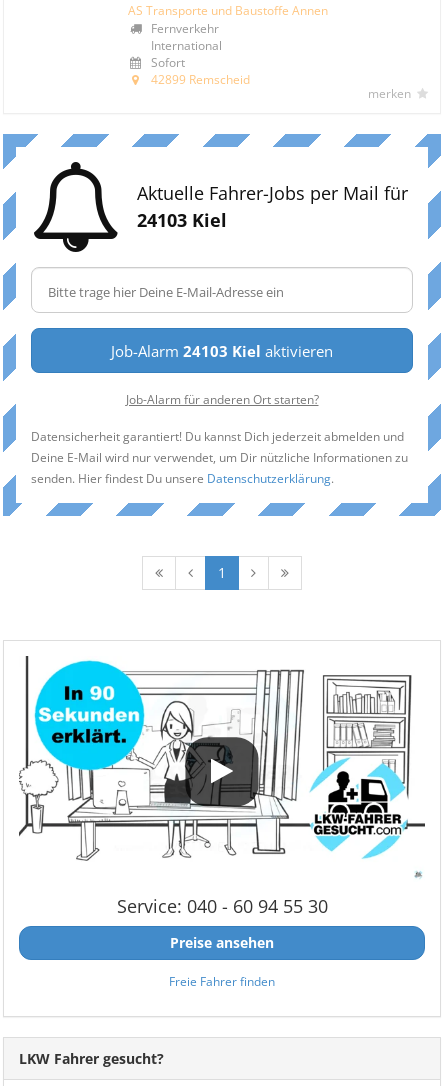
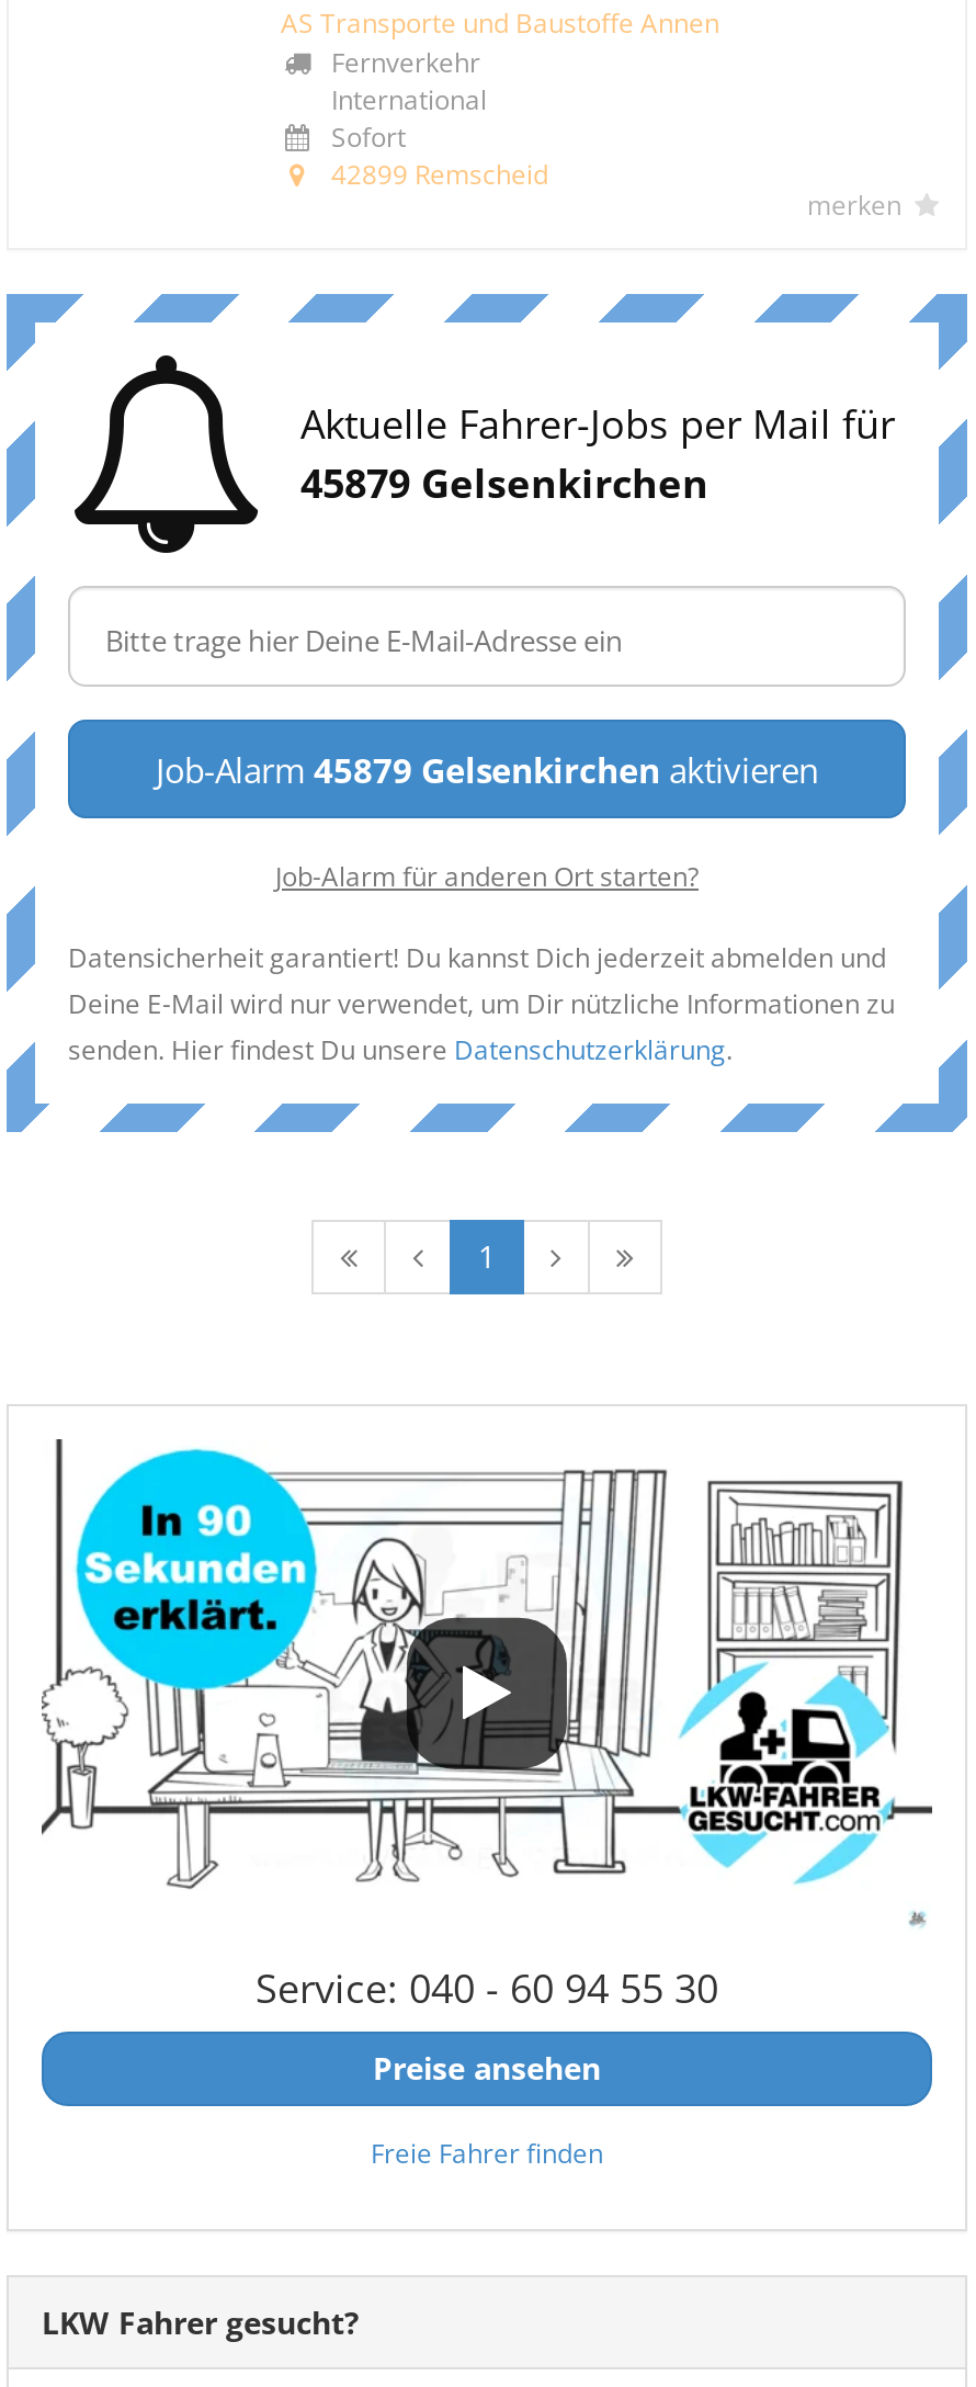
- 24103 Kiel
+ 45879 Gelsenkirchen

- Job-Alarm 24103 Kiel aktivieren
+ Job-Alarm 45879 Gelsenkirchen aktivieren
